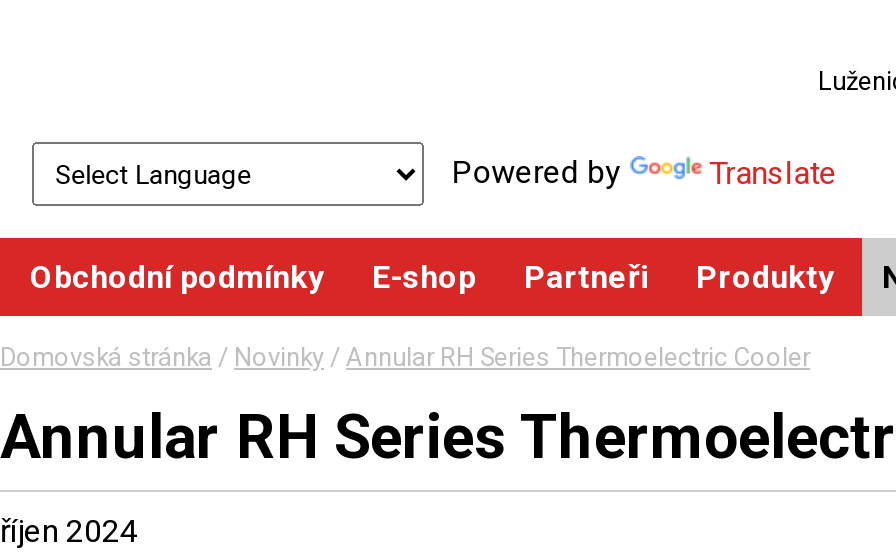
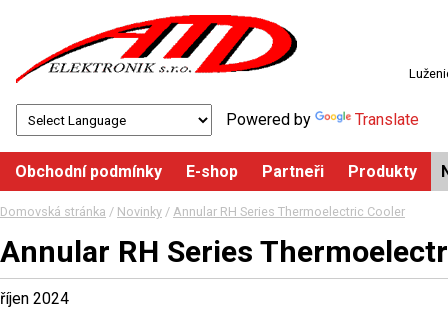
+ [image]
